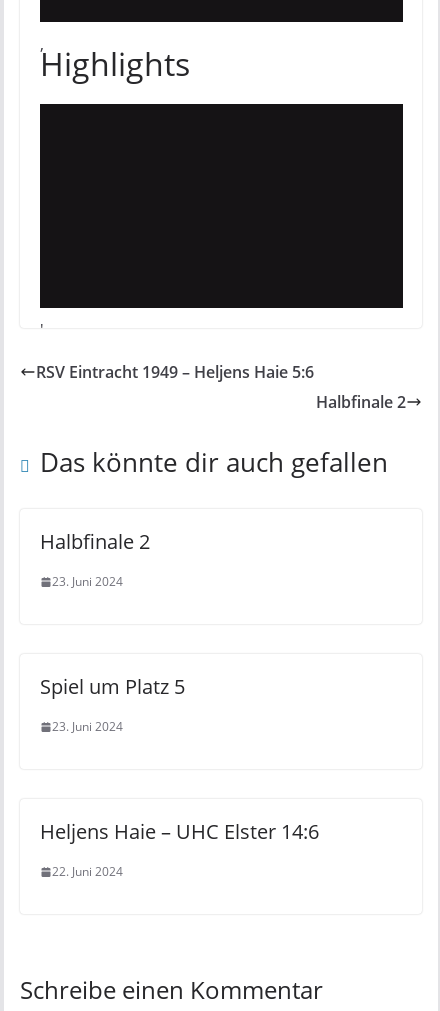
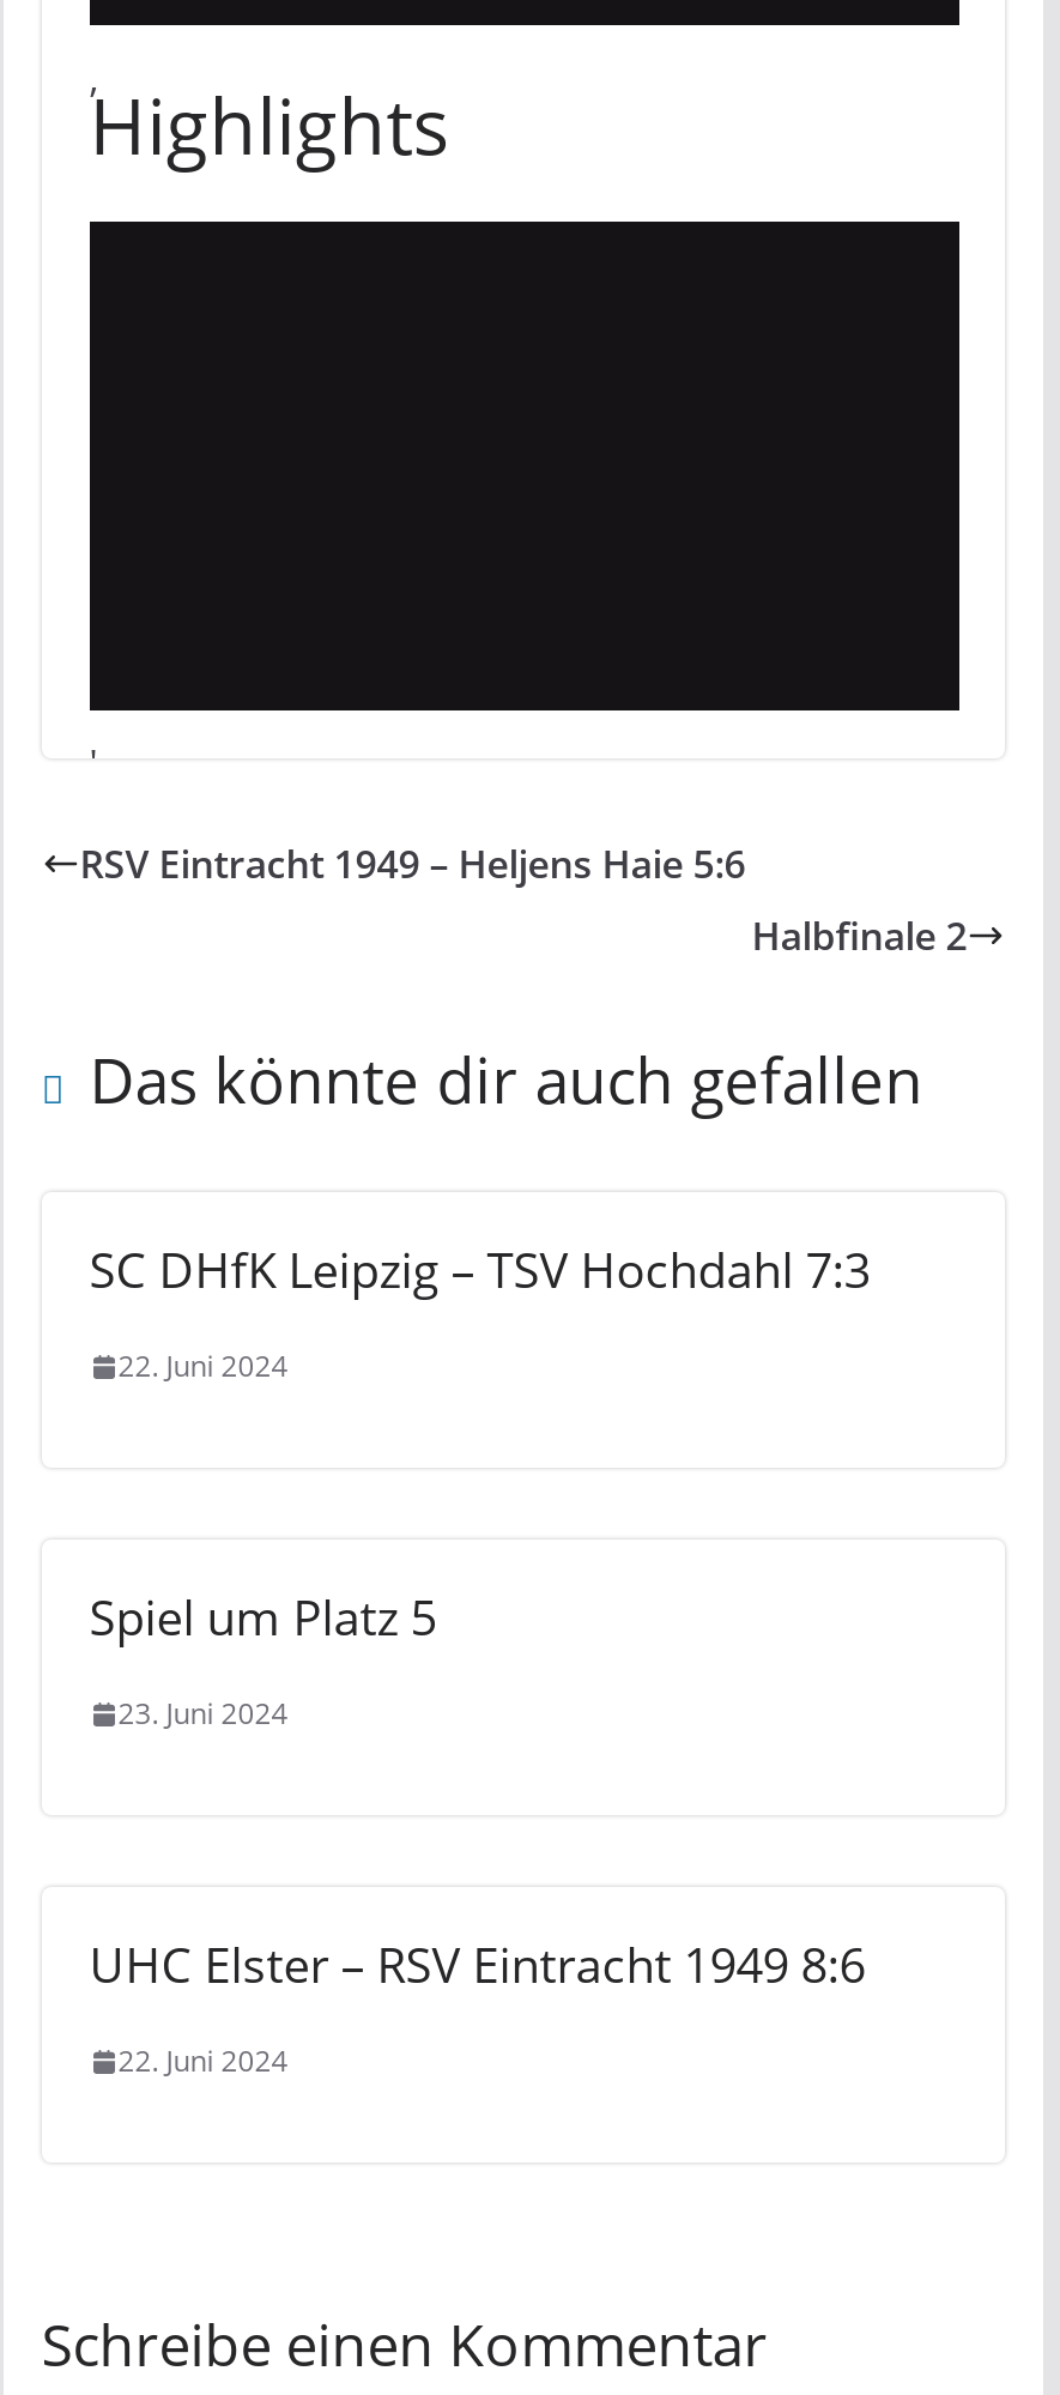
- Halbfinale 2
+ SC DHfK Leipzig – TSV Hochdahl 7:3

- 23. Juni 2024
+ 22. Juni 2024

- Heljens Haie – UHC Elster 14:6
+ UHC Elster – RSV Eintracht 1949 8:6
